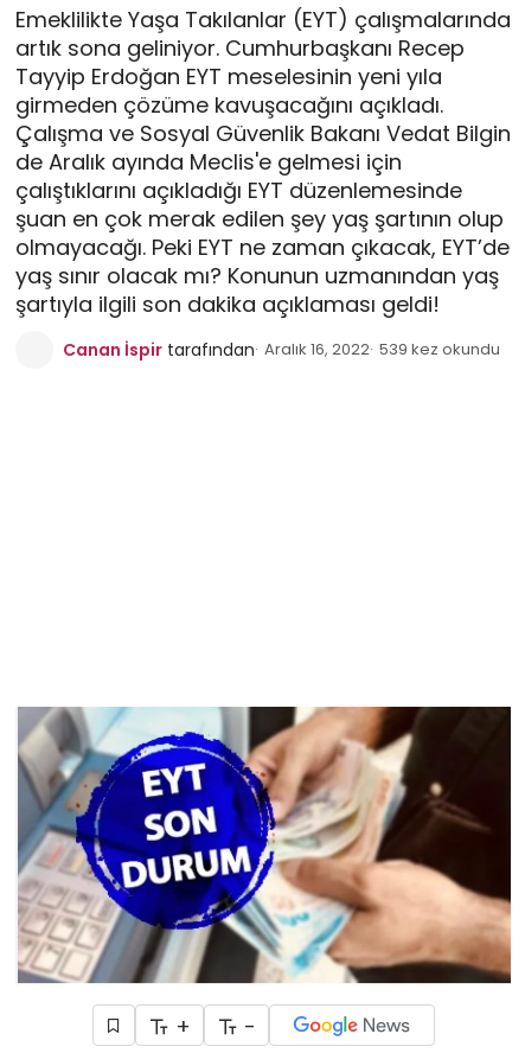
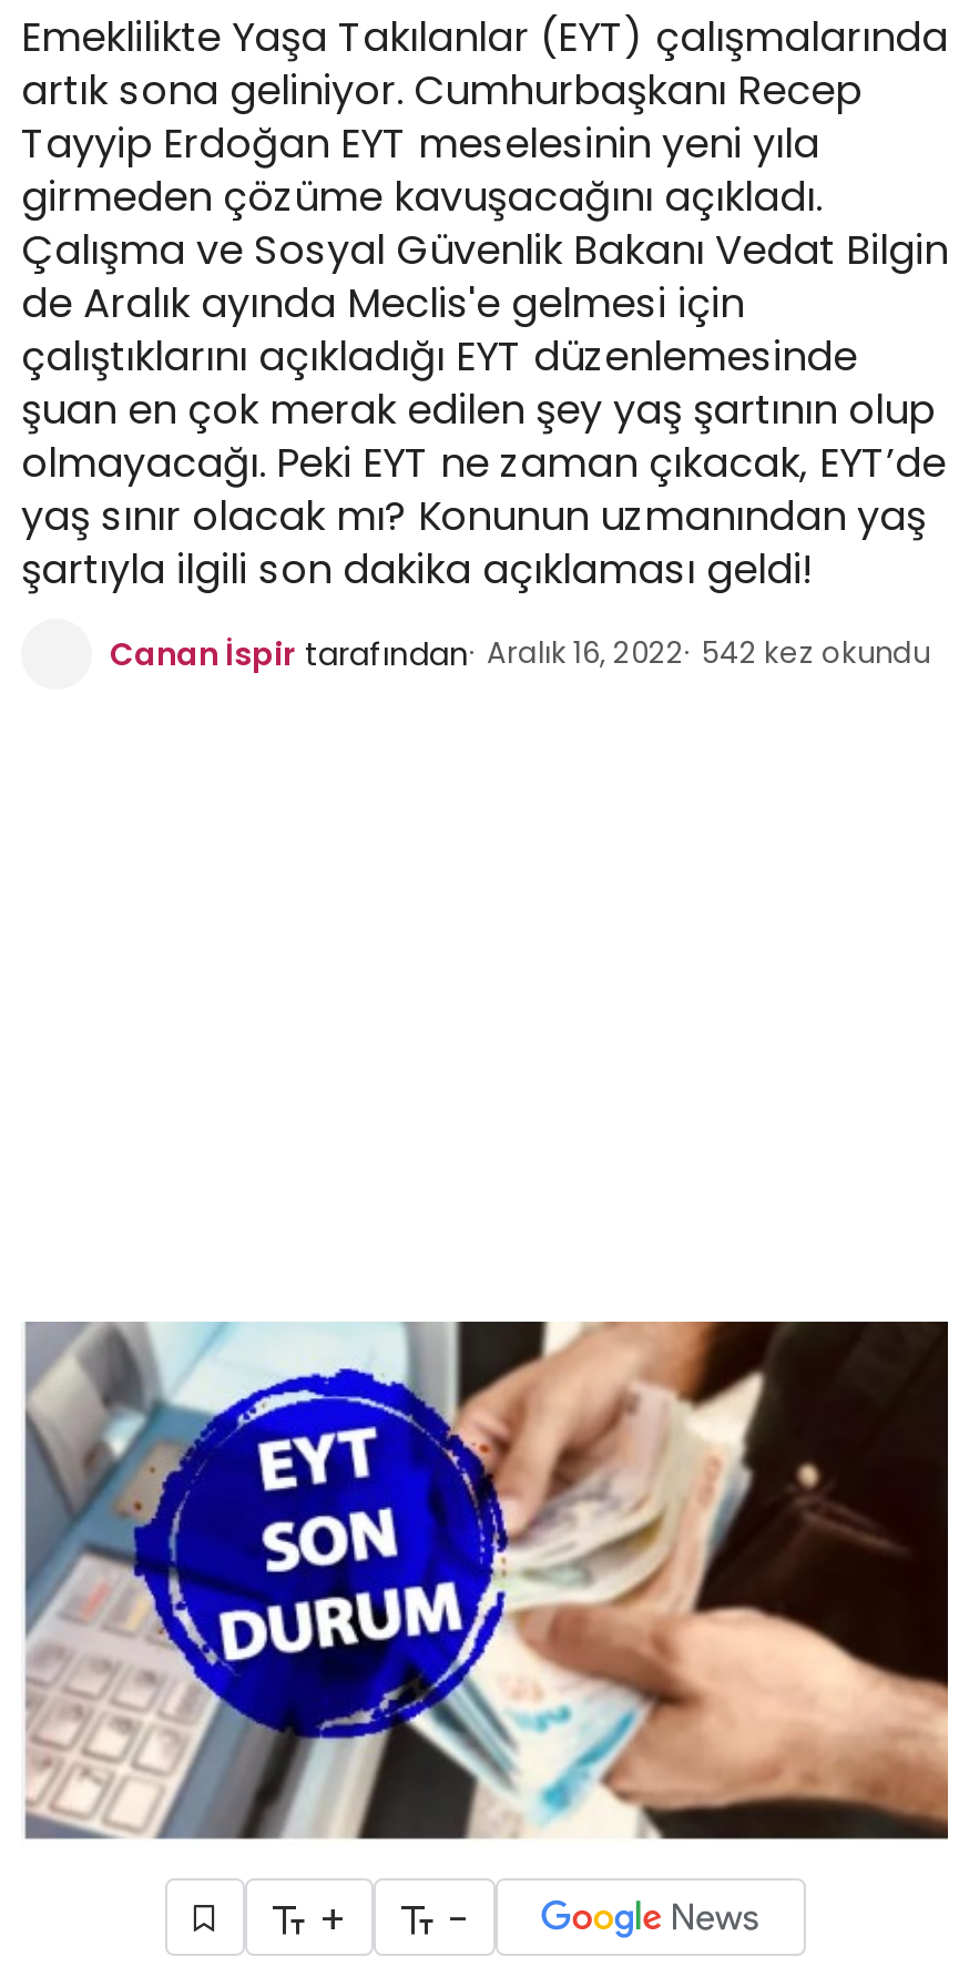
- Canan İspir tarafından Aralık 16, 2022 539 kez okundu
+ Canan İspir tarafından Aralık 16, 2022 542 kez okundu
